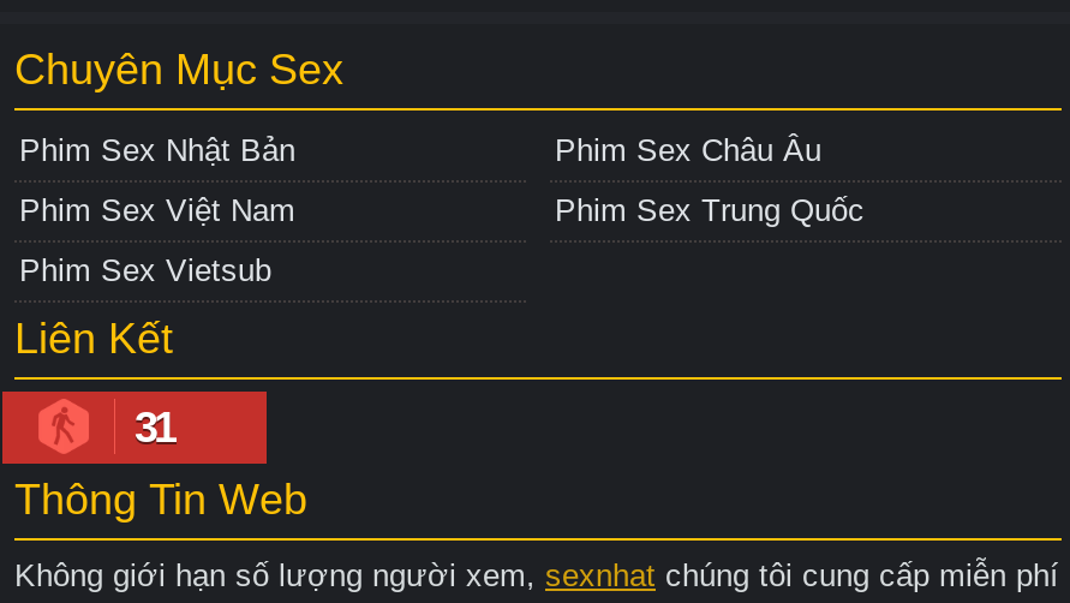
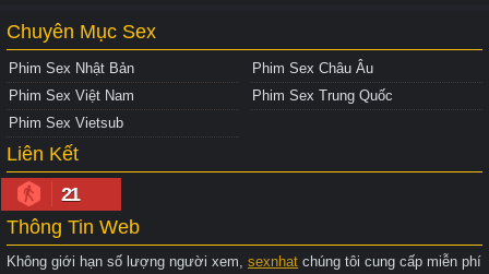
- 31
+ 21
